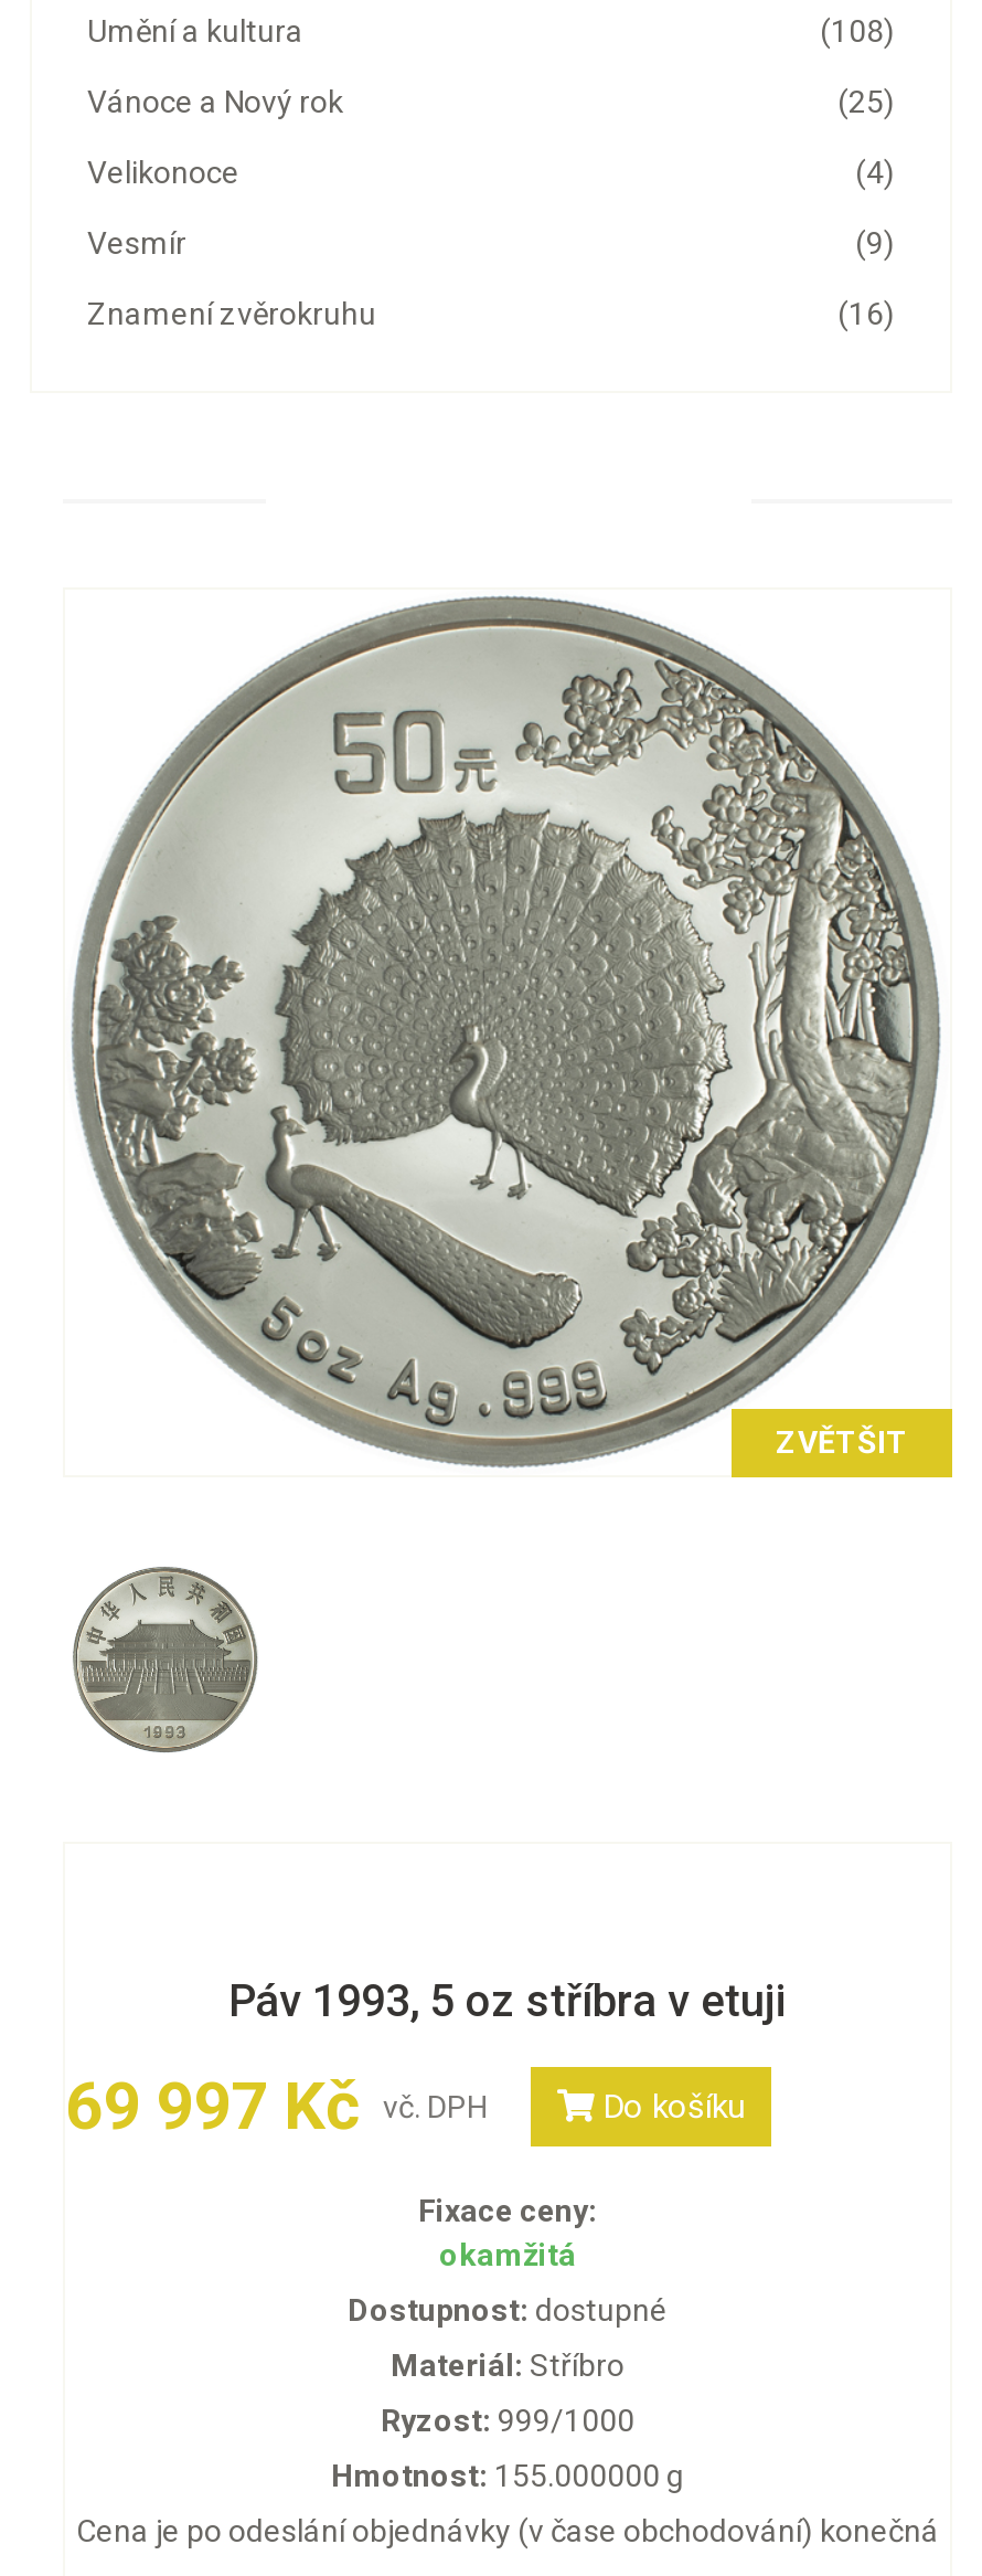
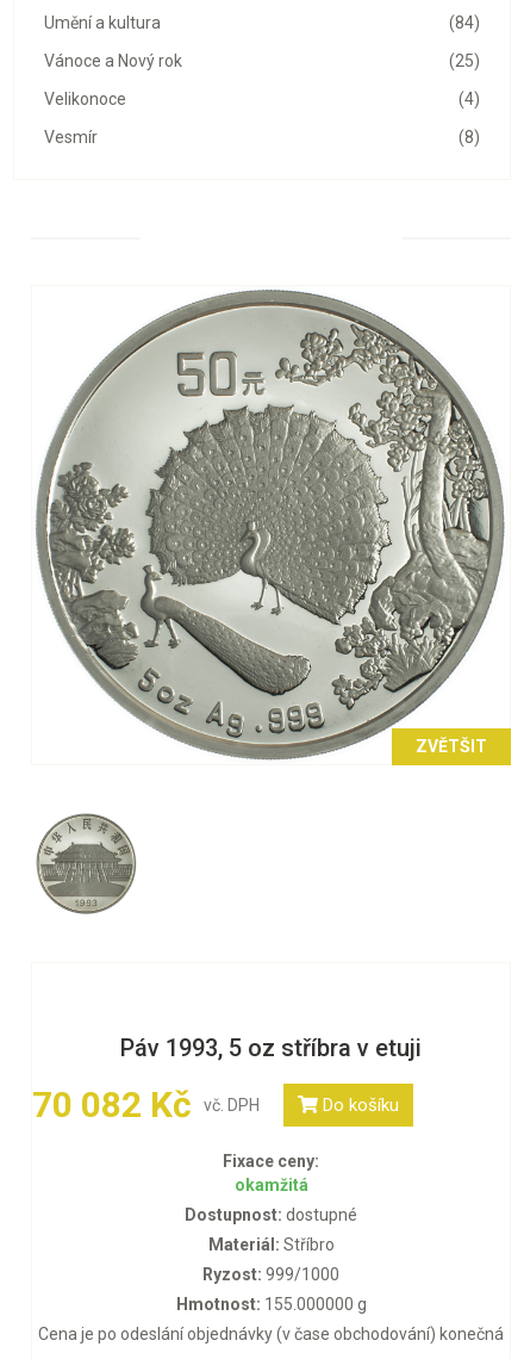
- (108)
+ (84)

- (9)
+ (8)

- (16)
- Znamení zvěrokruhu

- 69 997 Kč vč. DPH
+ 70 082 Kč vč. DPH
